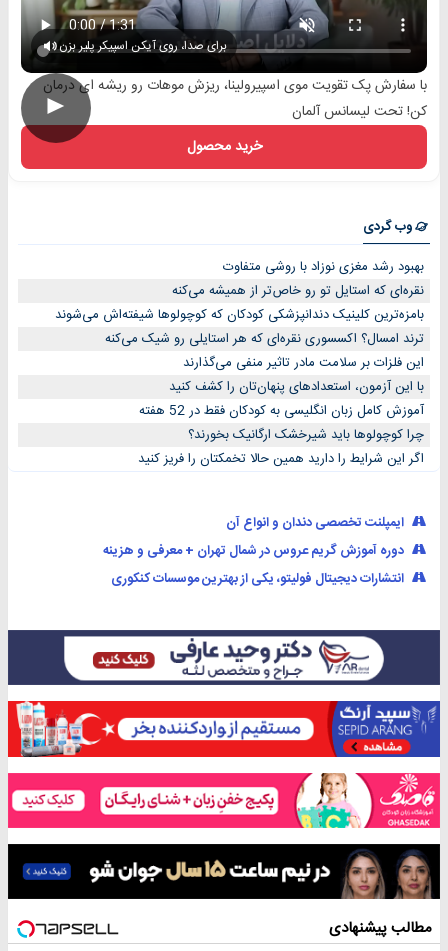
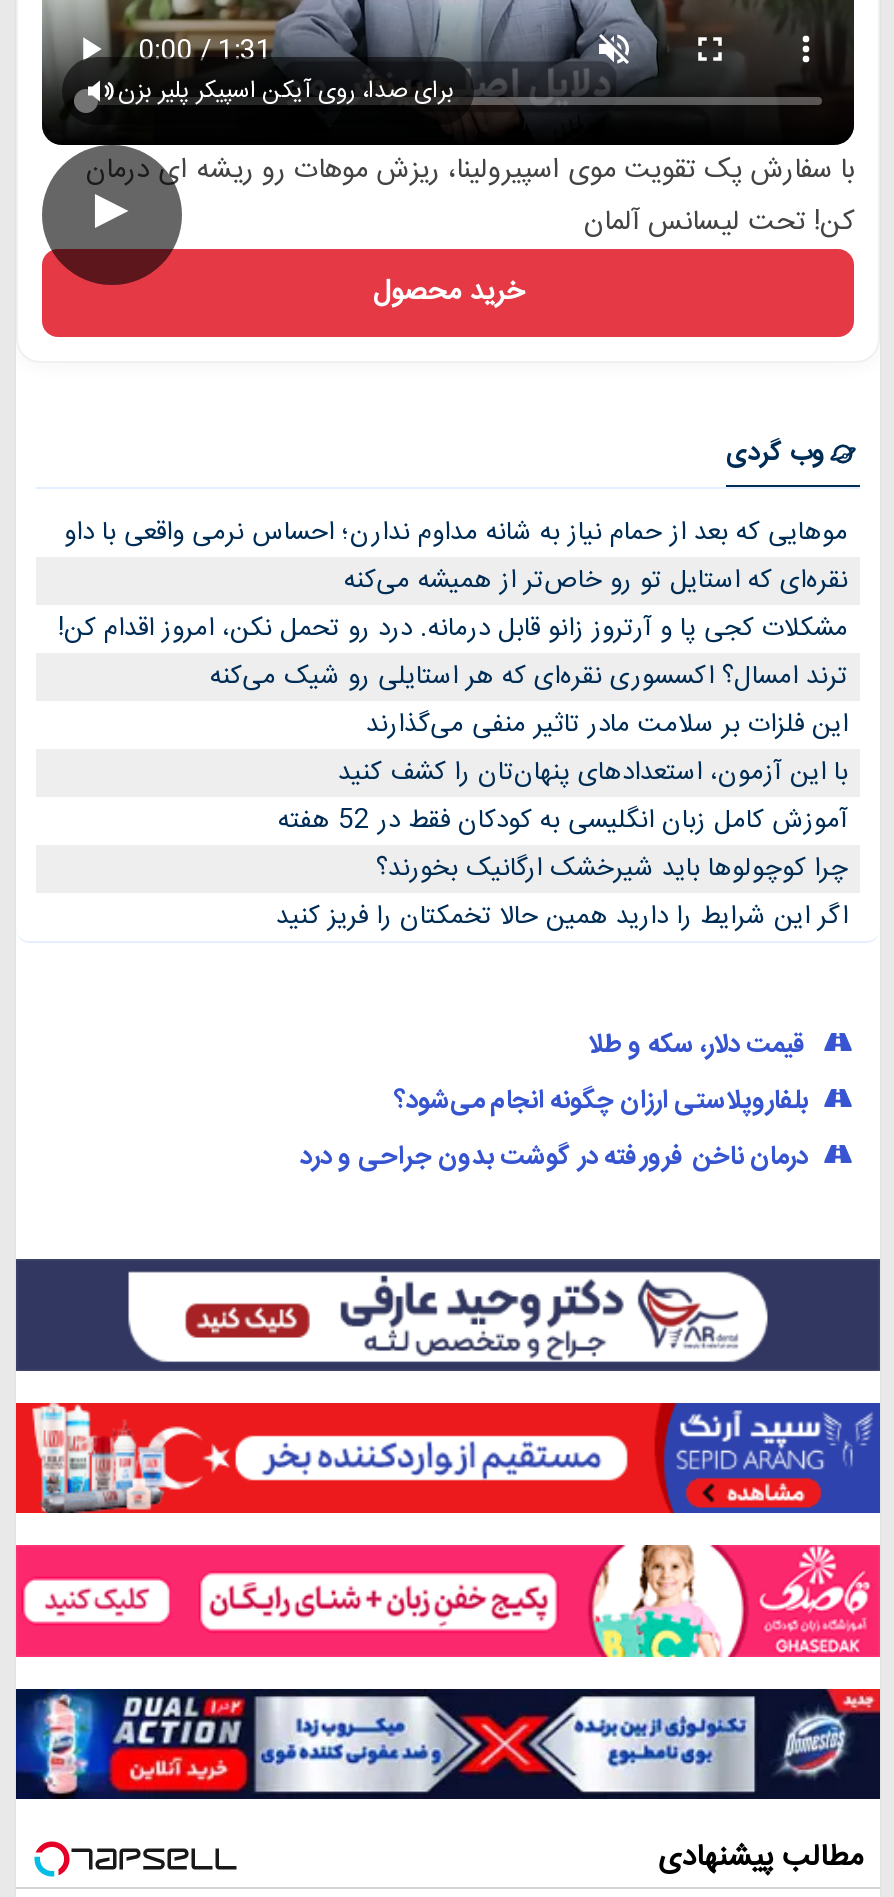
- بهبود رشد مغزی نوزاد با روشی متفاوت
+ موهایی که بعد از حمام نیاز به شانه مداوم ندارن؛ احساس نرمی واقعی با داو

- بامزه‌ترین کلینیک دندانپزشکی کودکان که کوچولوها شیفته‌اش می‌شوند
+ مشکلات کجی پا و آرتروز زانو قابل درمانه. درد رو تحمل نکن، امروز اقدام کن!

- ایمپلنت تخصصی دندان و انواع آن
- دوره آموزش گریم عروس در شمال تهران + معرفی و هزینه
- انتشارات دیجیتال فولیتو، یکی از بهترین موسسات کنکوری
+ قیمت دلار، سکه و طلا
+ بلفاروپلاستی ارزان چگونه انجام می‌شود؟
+ درمان ناخن فرورفته در گوشت بدون جراحی و درد

- [image]
+ [image]
